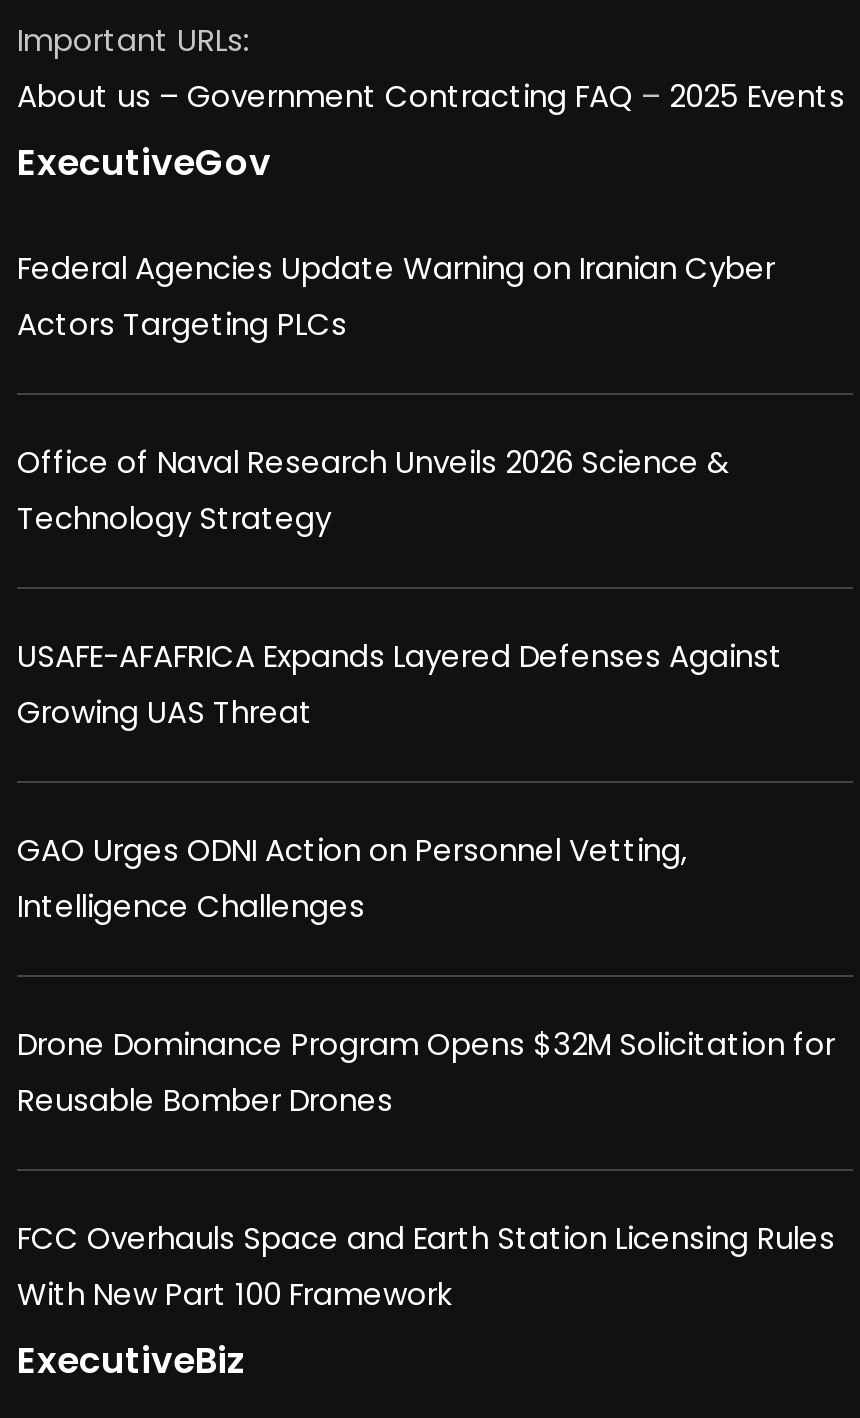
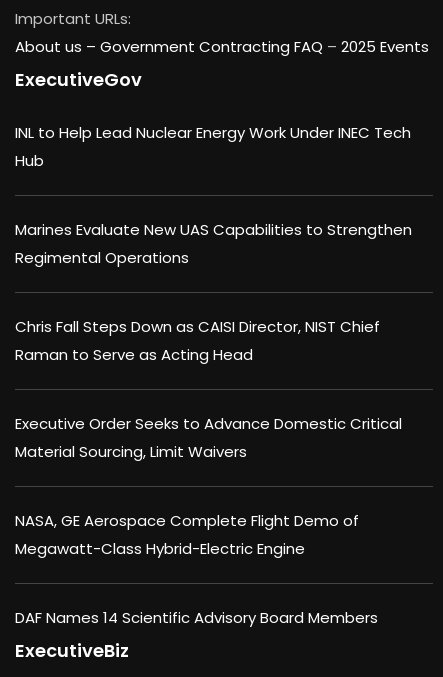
- Federal Agencies Update Warning on Iranian Cyber
- Actors Targeting PLCs
+ INL to Help Lead Nuclear Energy Work Under INEC Tech
+ Hub

- Office of Naval Research Unveils 2026 Science &
- Technology Strategy
+ Marines Evaluate New UAS Capabilities to Strengthen
+ Regimental Operations

- USAFE-AFAFRICA Expands Layered Defenses Against
- Growing UAS Threat
+ Chris Fall Steps Down as CAISI Director, NIST Chief
+ Raman to Serve as Acting Head

- GAO Urges ODNI Action on Personnel Vetting,
- Intelligence Challenges
+ Executive Order Seeks to Advance Domestic Critical
+ Material Sourcing, Limit Waivers

- Drone Dominance Program Opens $32M Solicitation for
- Reusable Bomber Drones
+ NASA, GE Aerospace Complete Flight Demo of
+ Megawatt-Class Hybrid-Electric Engine

- FCC Overhauls Space and Earth Station Licensing Rules
- With New Part 100 Framework
+ DAF Names 14 Scientific Advisory Board Members
